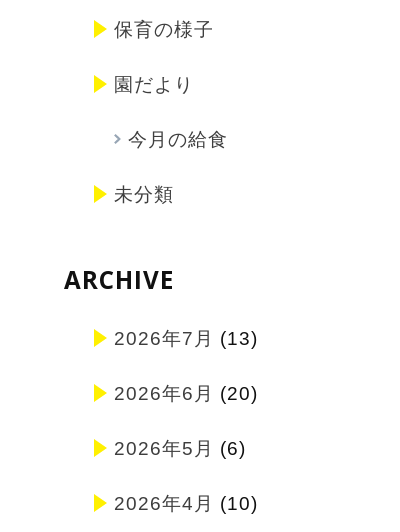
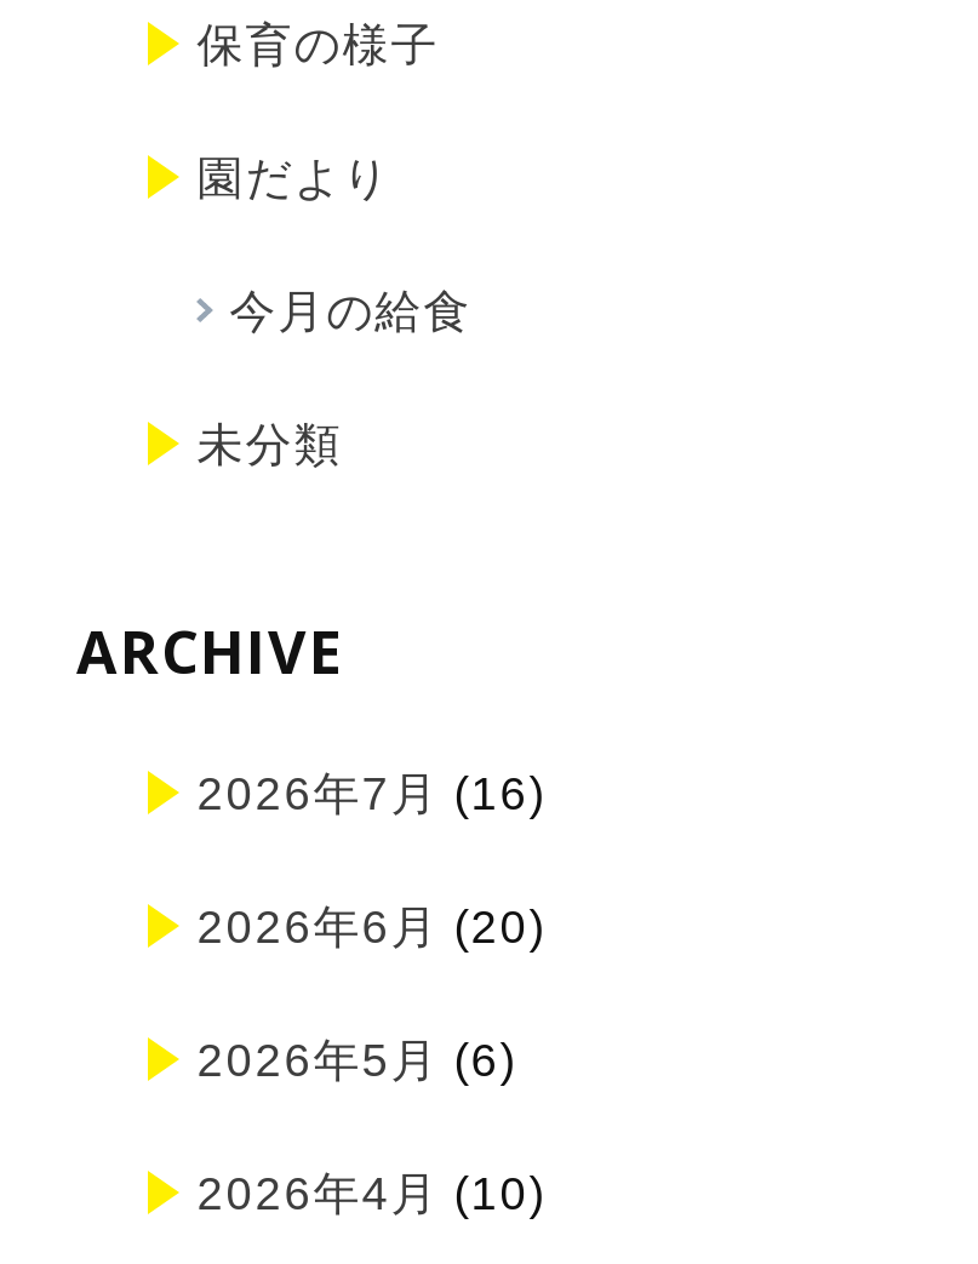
- 2026年7月(13)
+ 2026年7月(16)
